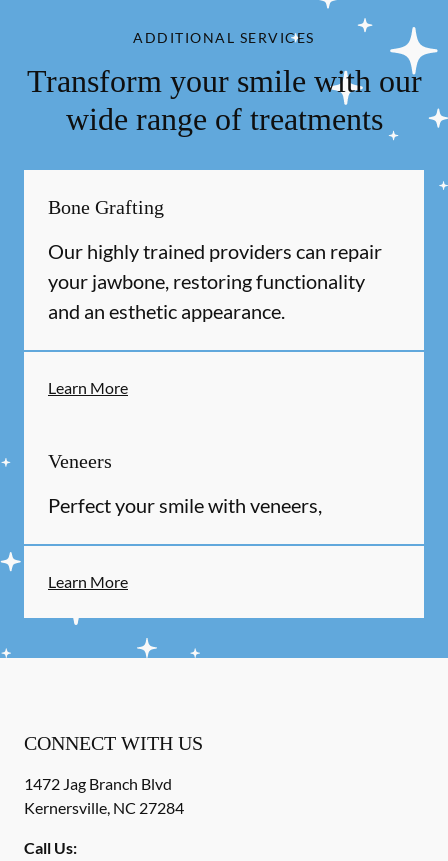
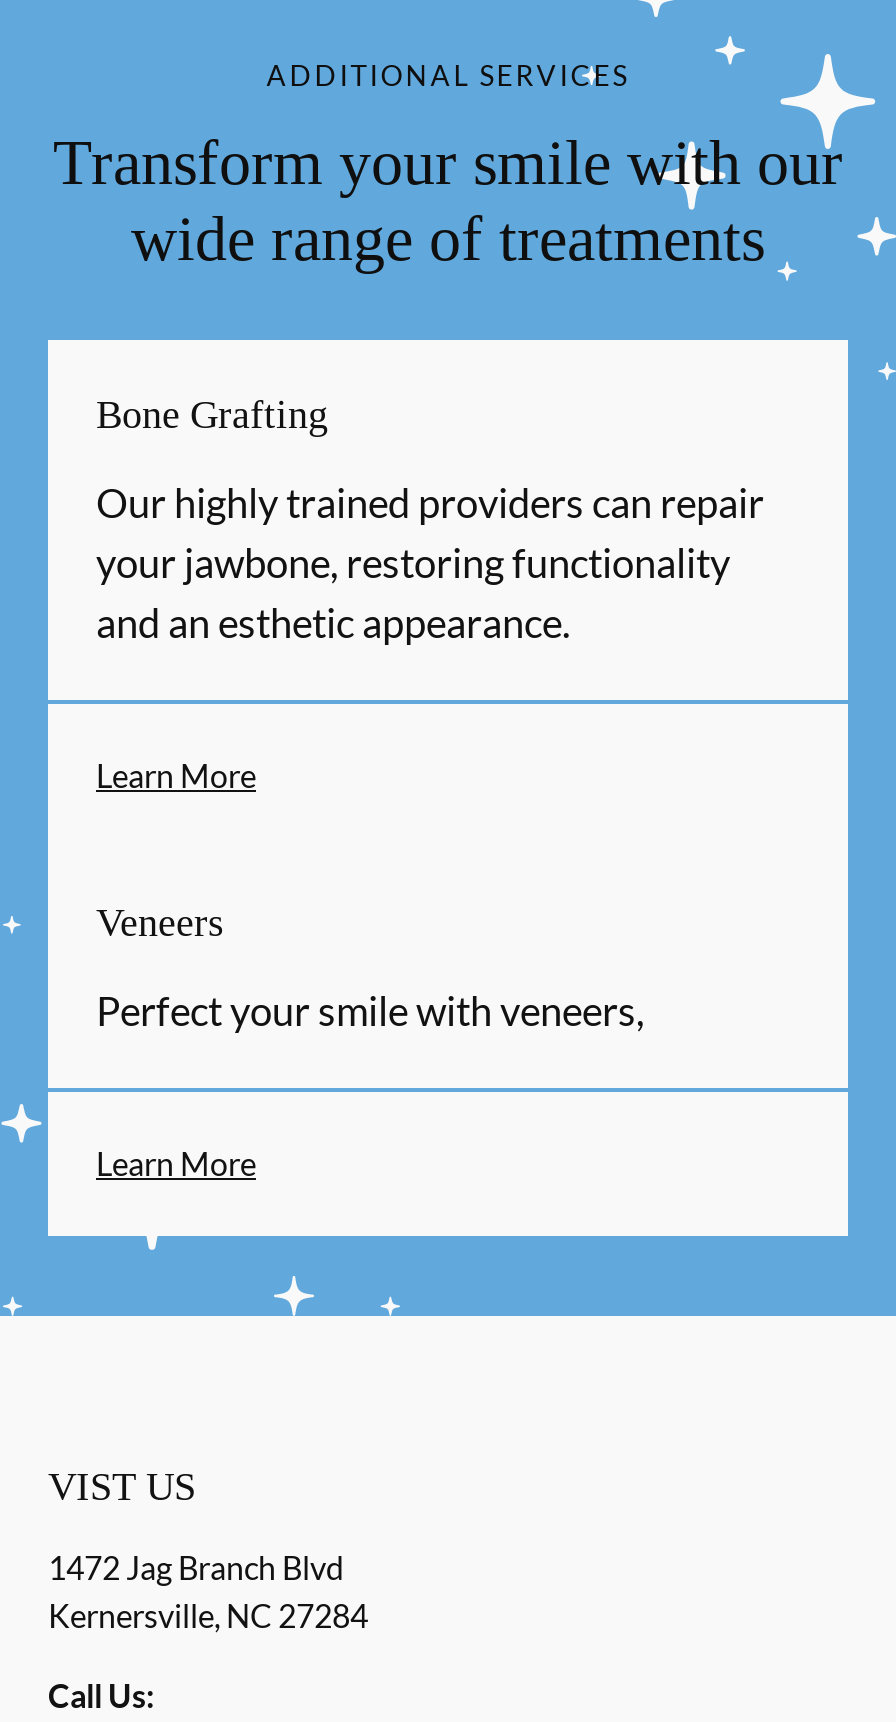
- CONNECT WITH US
+ VIST US
